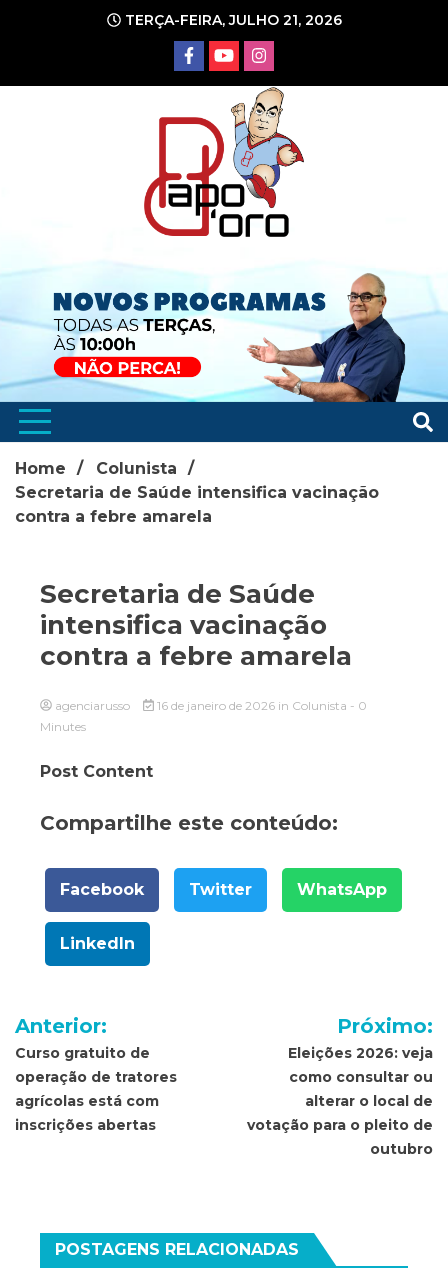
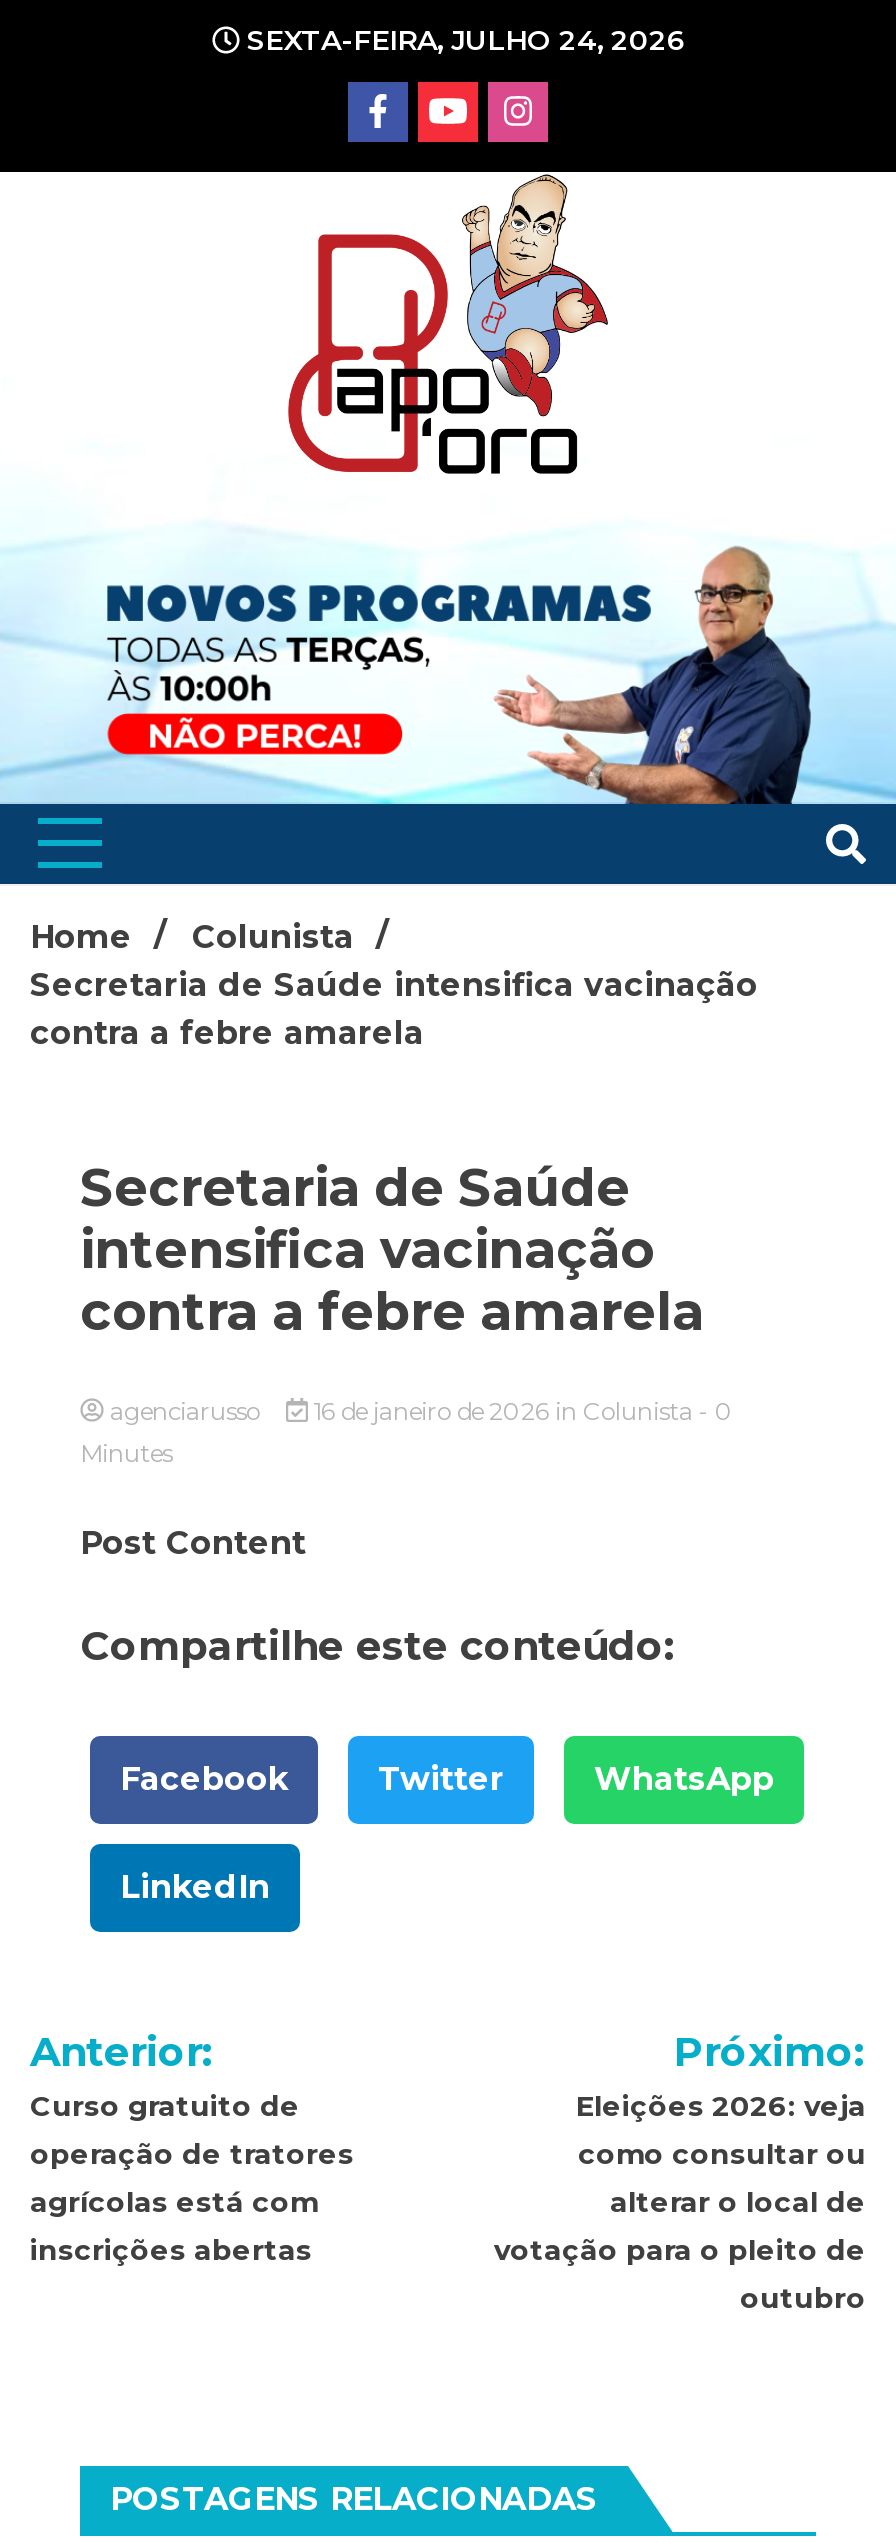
- TERÇA-FEIRA, JULHO 21, 2026
+ SEXTA-FEIRA, JULHO 24, 2026
